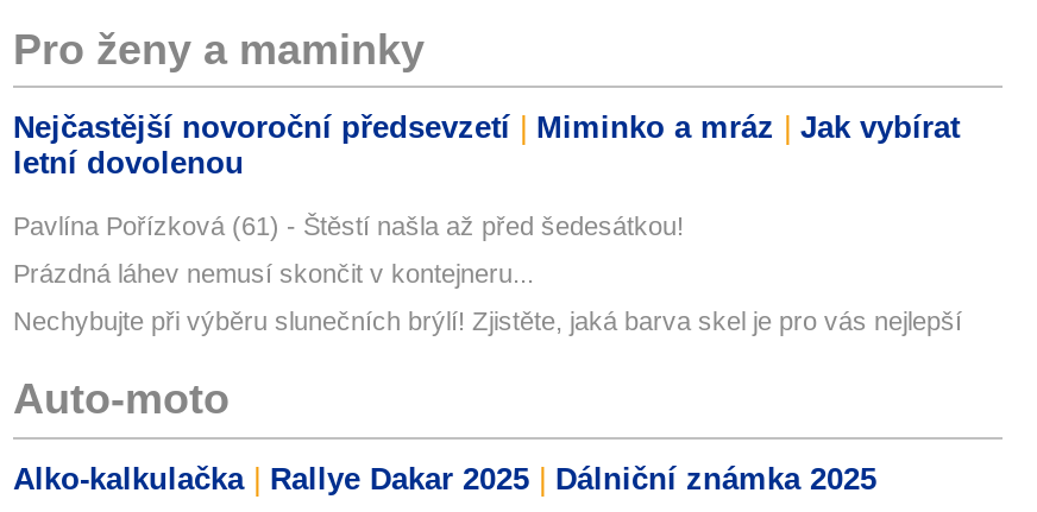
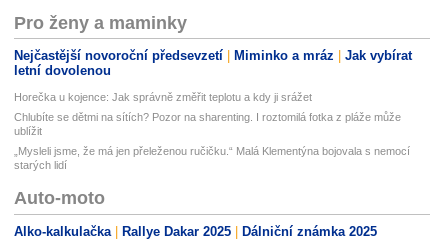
- Pavlína Pořízková (61) - Štěstí našla až před šedesátkou!
+ Horečka u kojence: Jak správně změřit teplotu a kdy ji srážet

- Prázdná láhev nemusí skončit v kontejneru...
+ Chlubíte se dětmi na sítích? Pozor na sharenting. I roztomilá fotka z pláže může
+ ublížit

- Nechybujte při výběru slunečních brýlí! Zjistěte, jaká barva skel je pro vás nejlepší
+ „Mysleli jsme, že má jen přeleženou ručičku.“ Malá Klementýna bojovala s nemocí
+ starých lidí
